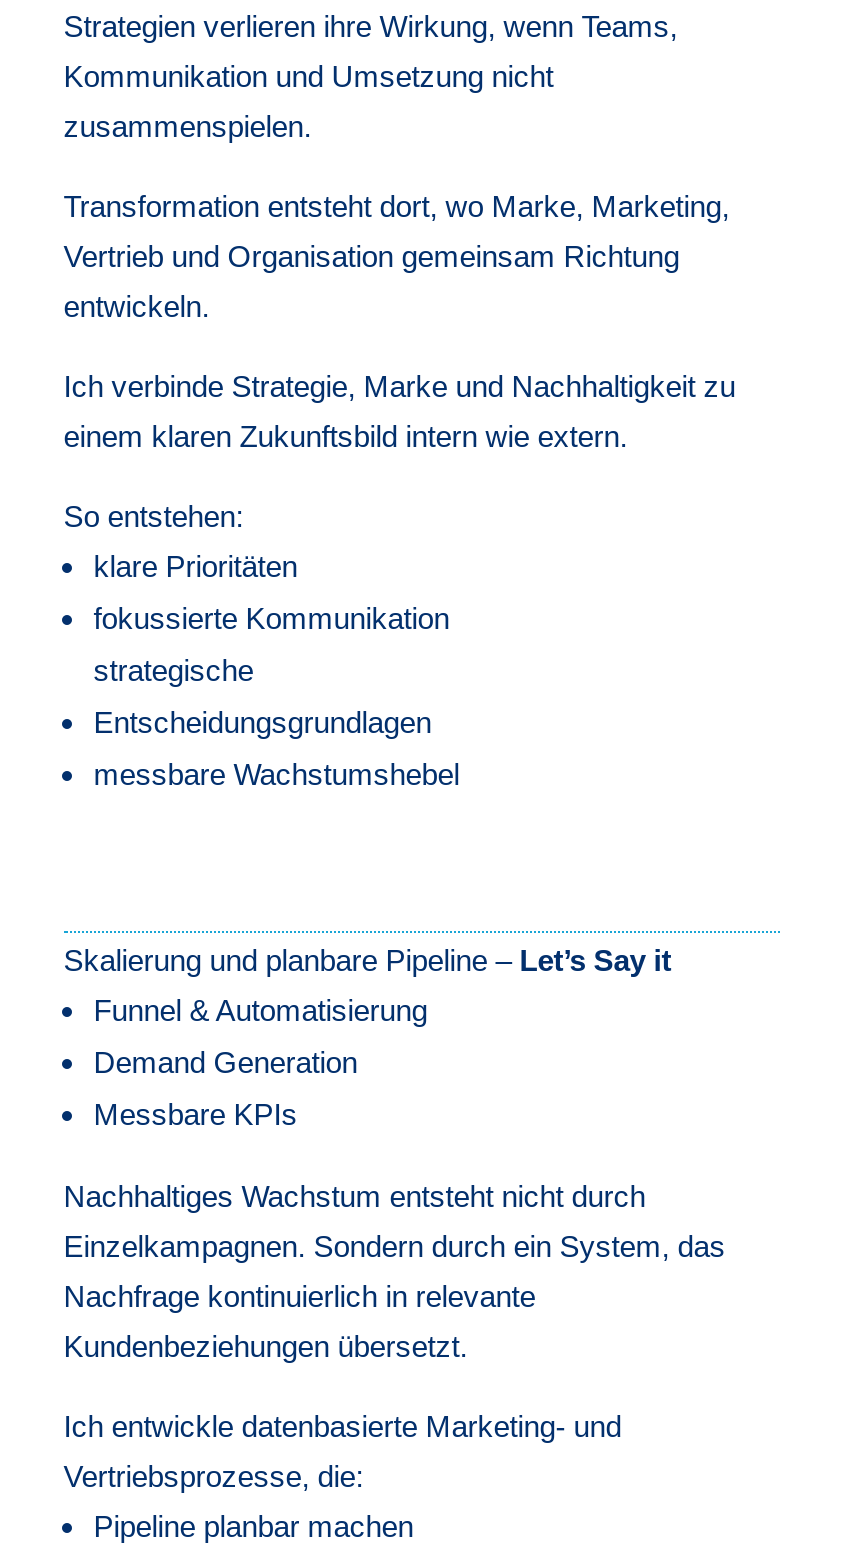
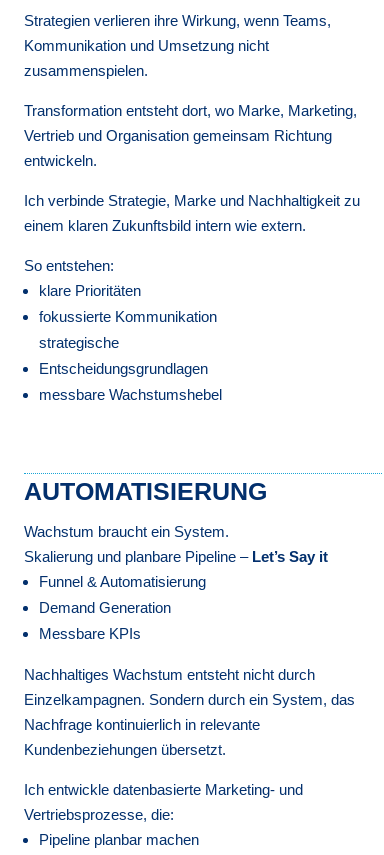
+ AUTOMATISIERUNG
+ Wachstum braucht ein System.
